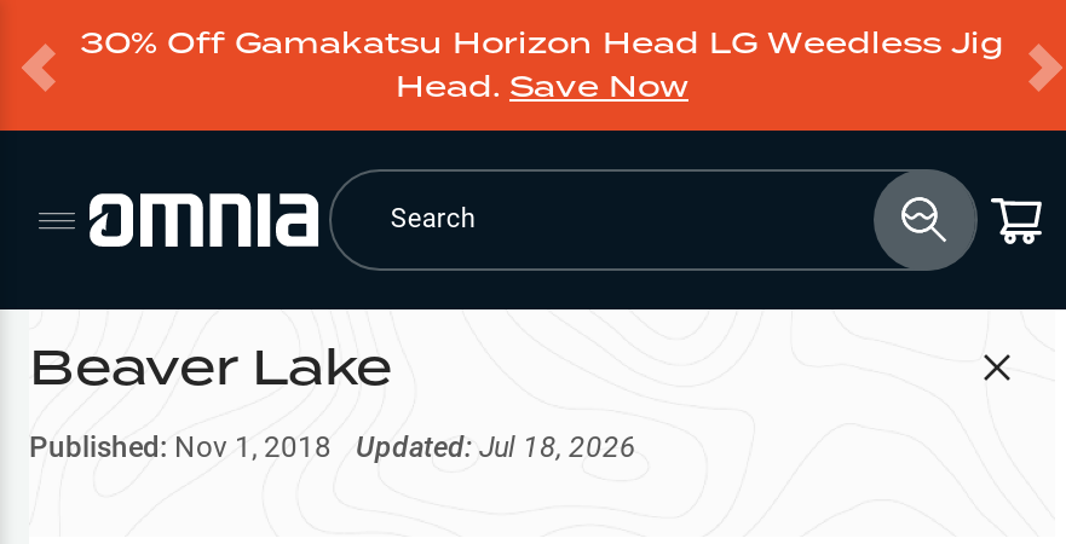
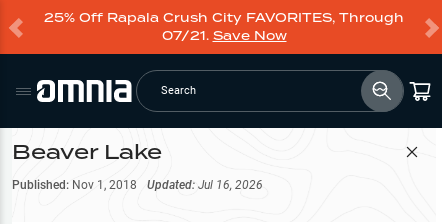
- 30% Off Gamakatsu Horizon Head LG Weedless Jig
- Head. Save Now
+ 25% Off Rapala Crush City FAVORITES, Through
+ 07/21. Save Now

- Published: Nov 1, 2018 Updated: Jul 18, 2026
+ Published: Nov 1, 2018 Updated: Jul 16, 2026
